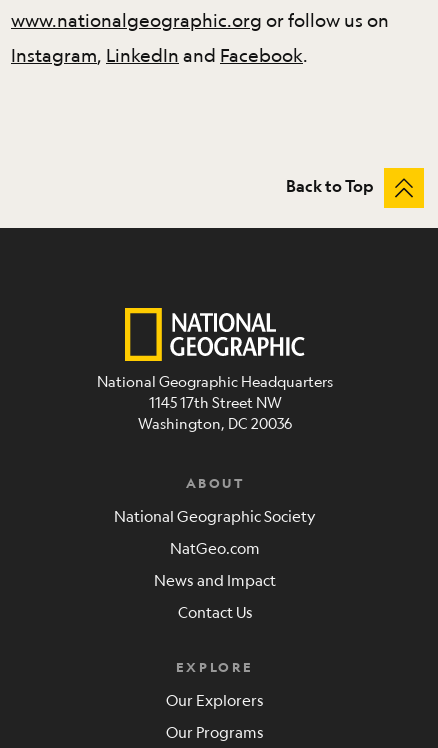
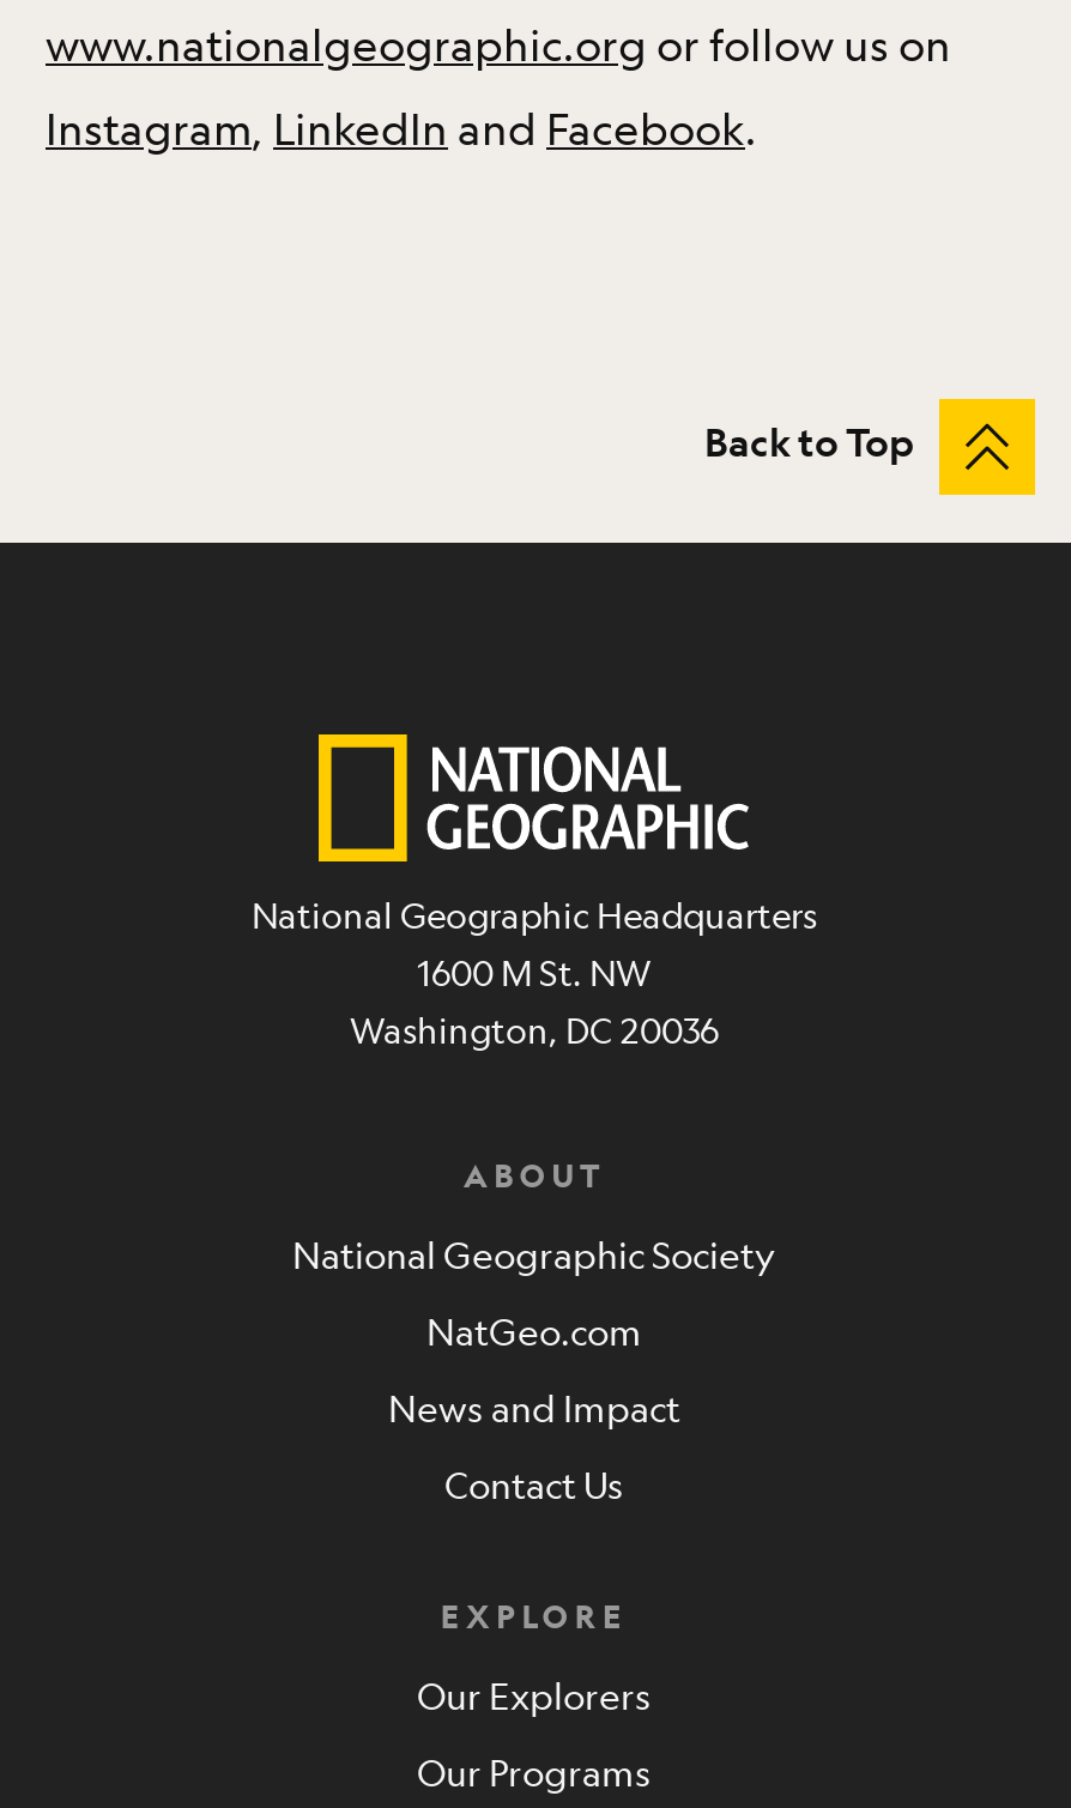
- 1145 17th Street NW
+ 1600 M St. NW
